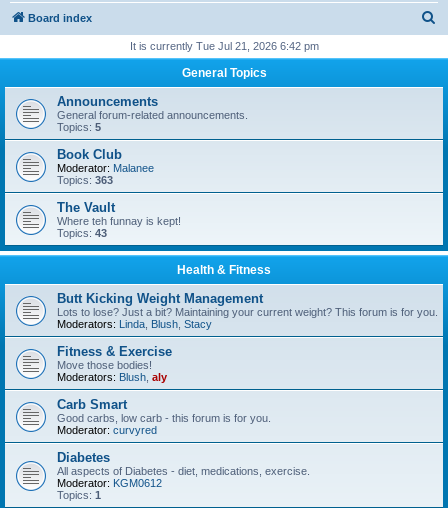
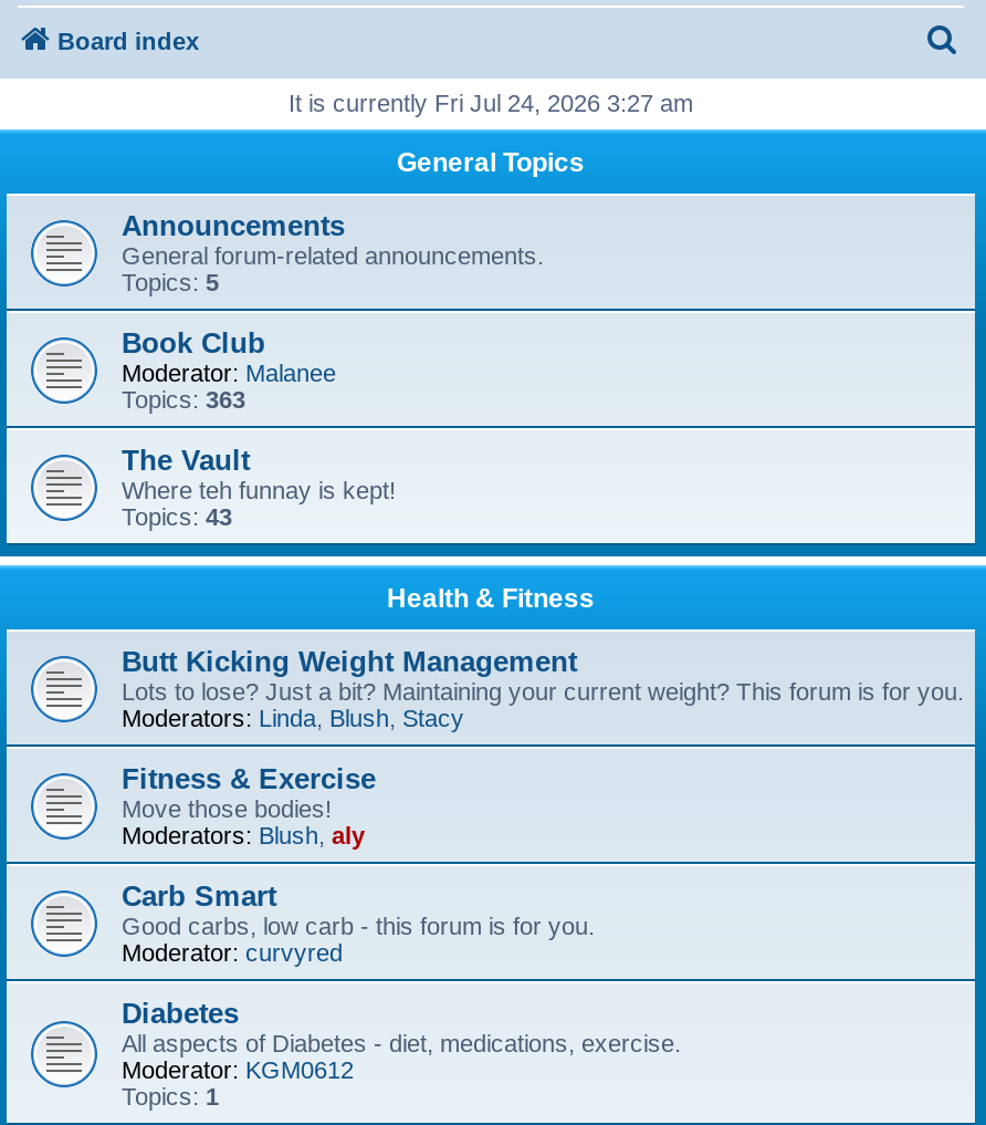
- It is currently Tue Jul 21, 2026 6:42 pm
+ It is currently Fri Jul 24, 2026 3:27 am
